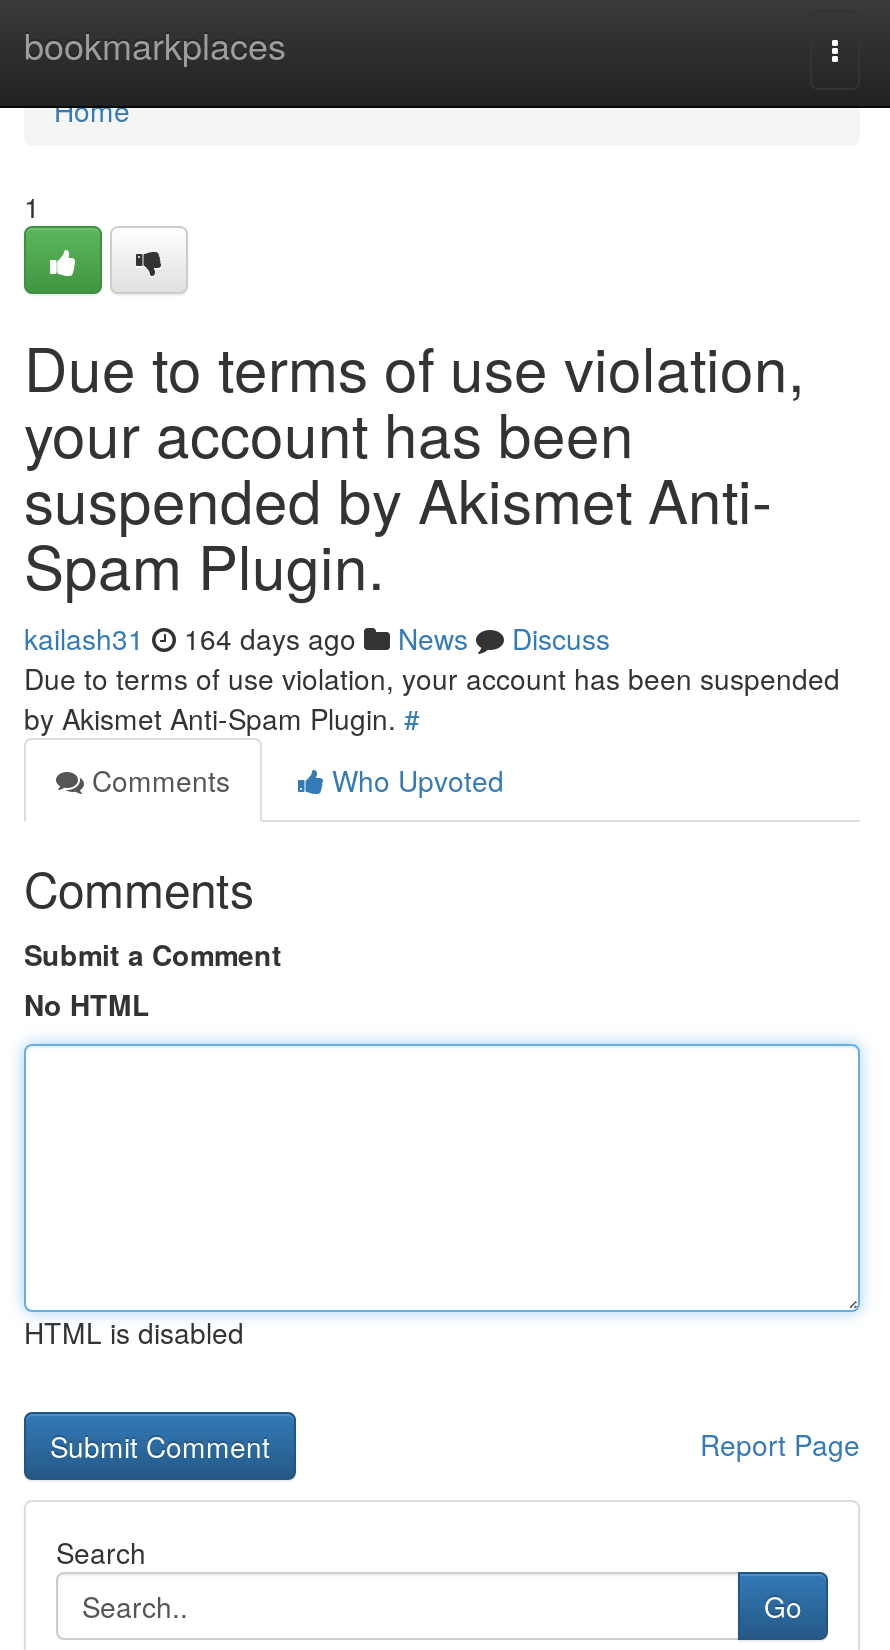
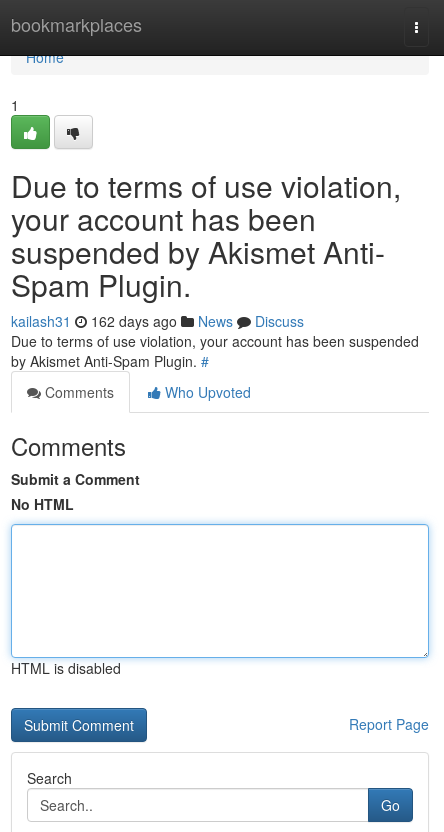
- kailash31 164 days ago News Discuss
+ kailash31 162 days ago News Discuss
